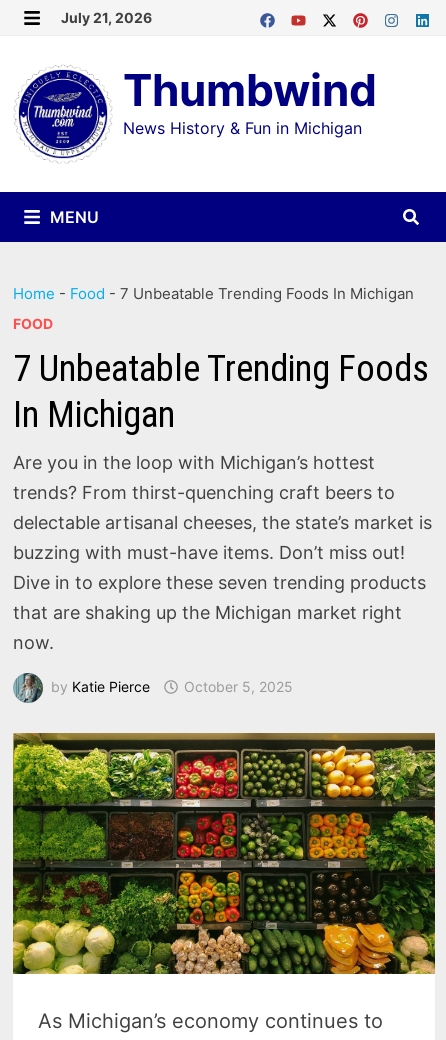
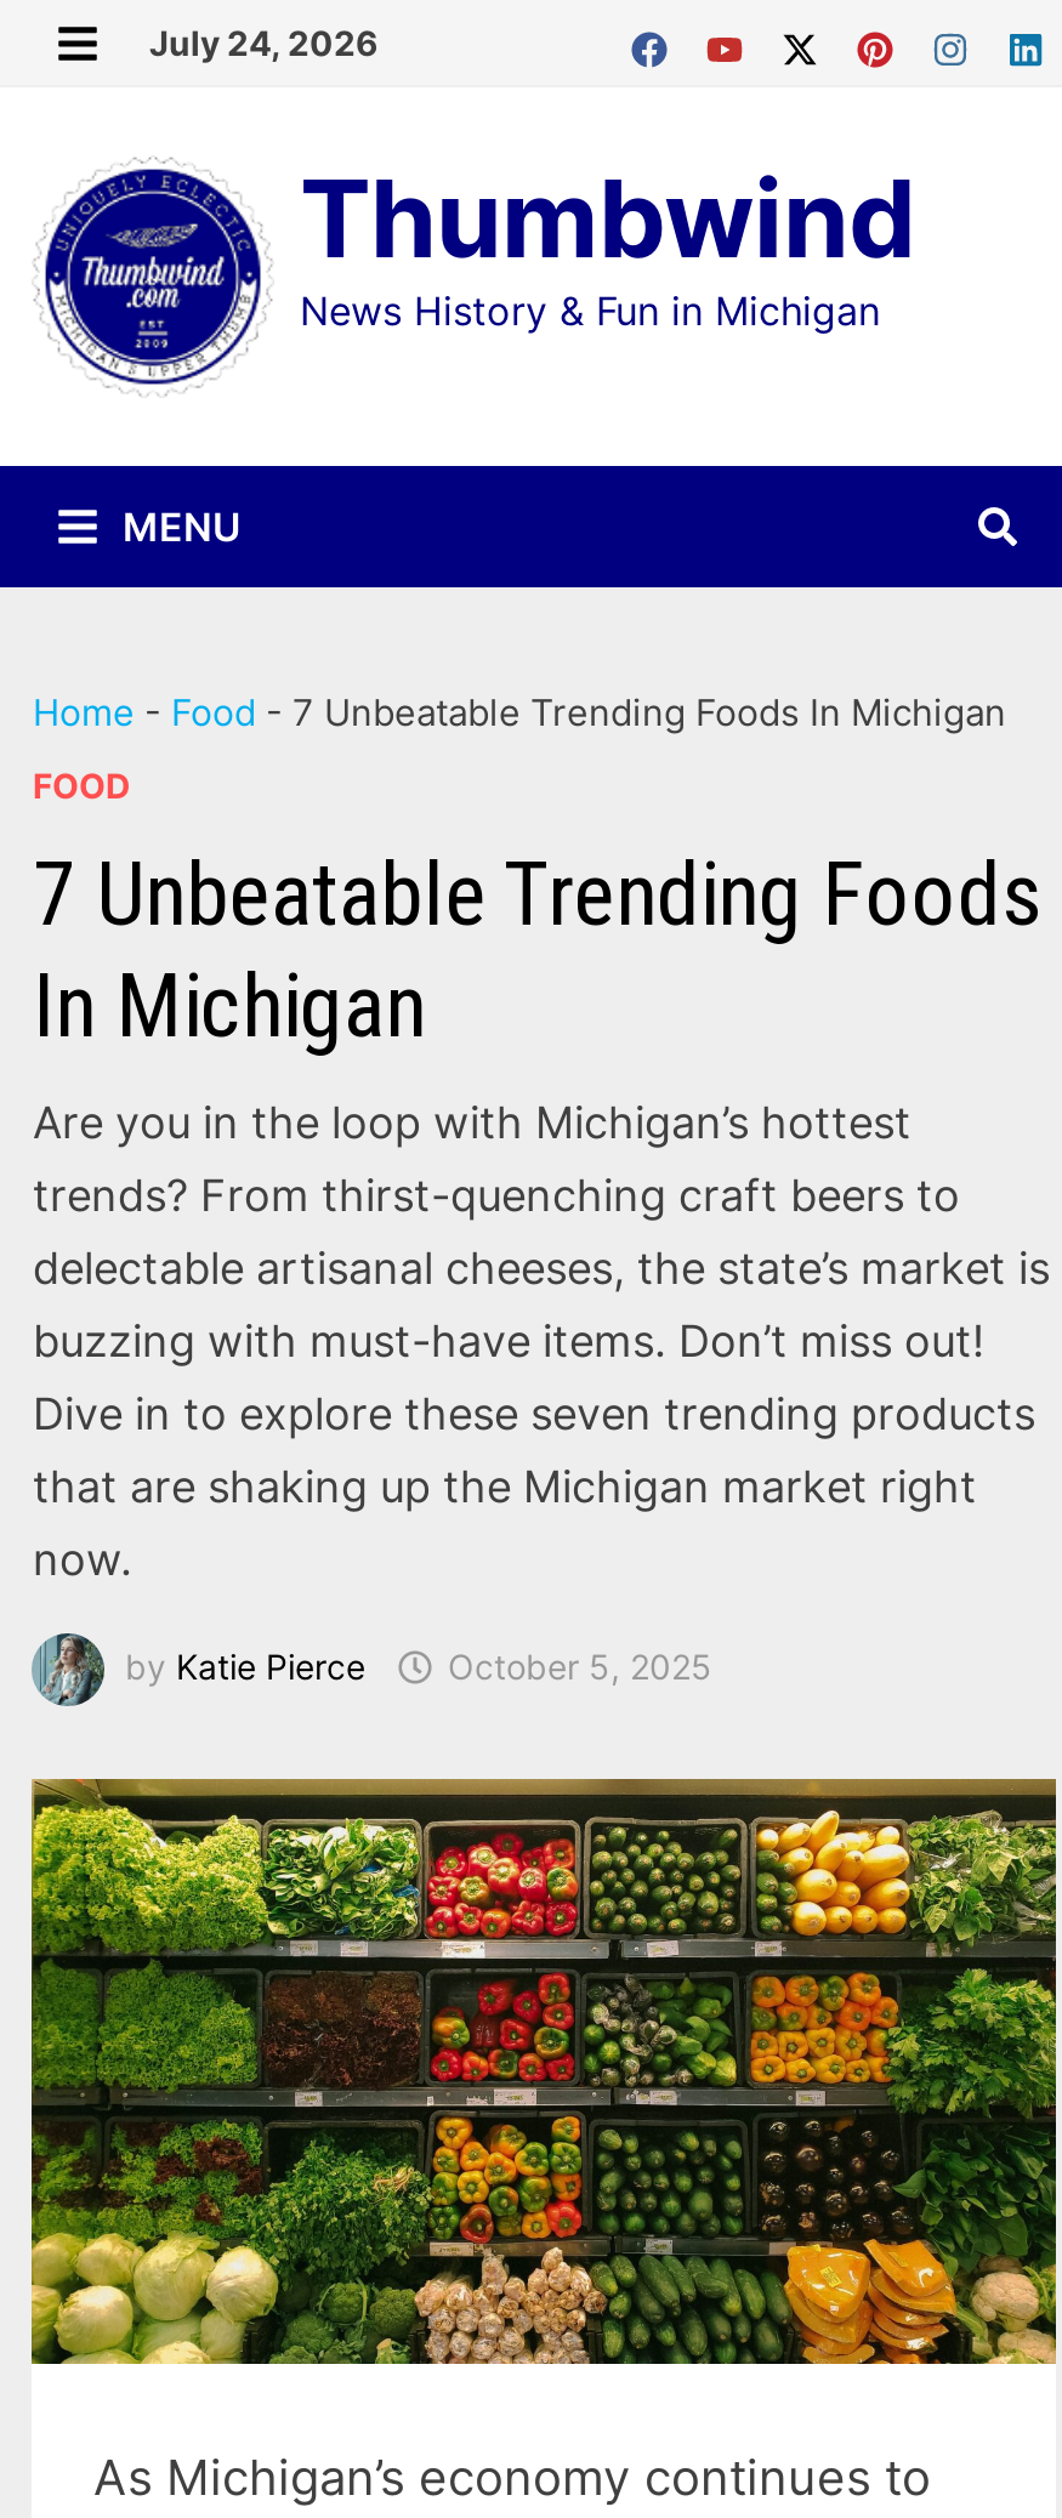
- July 21, 2026
+ July 24, 2026
